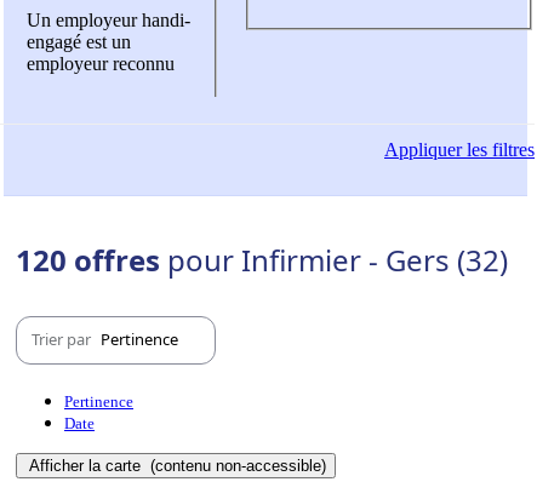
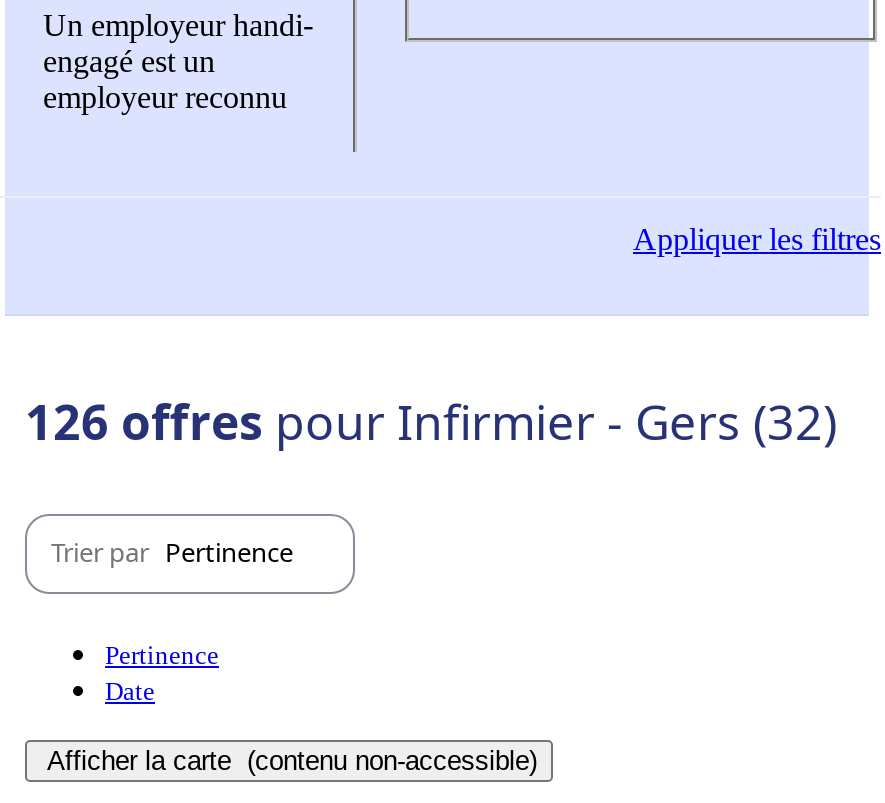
- 120 offres pour Infirmier - Gers (32)
+ 126 offres pour Infirmier - Gers (32)
